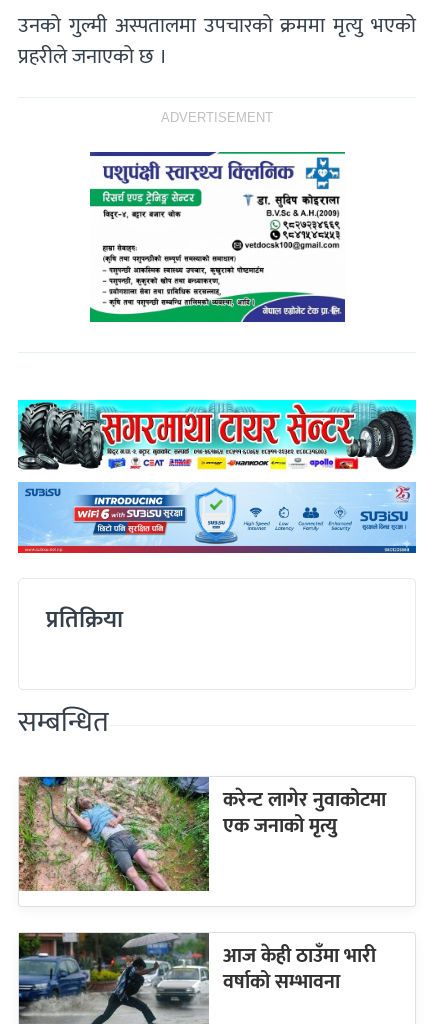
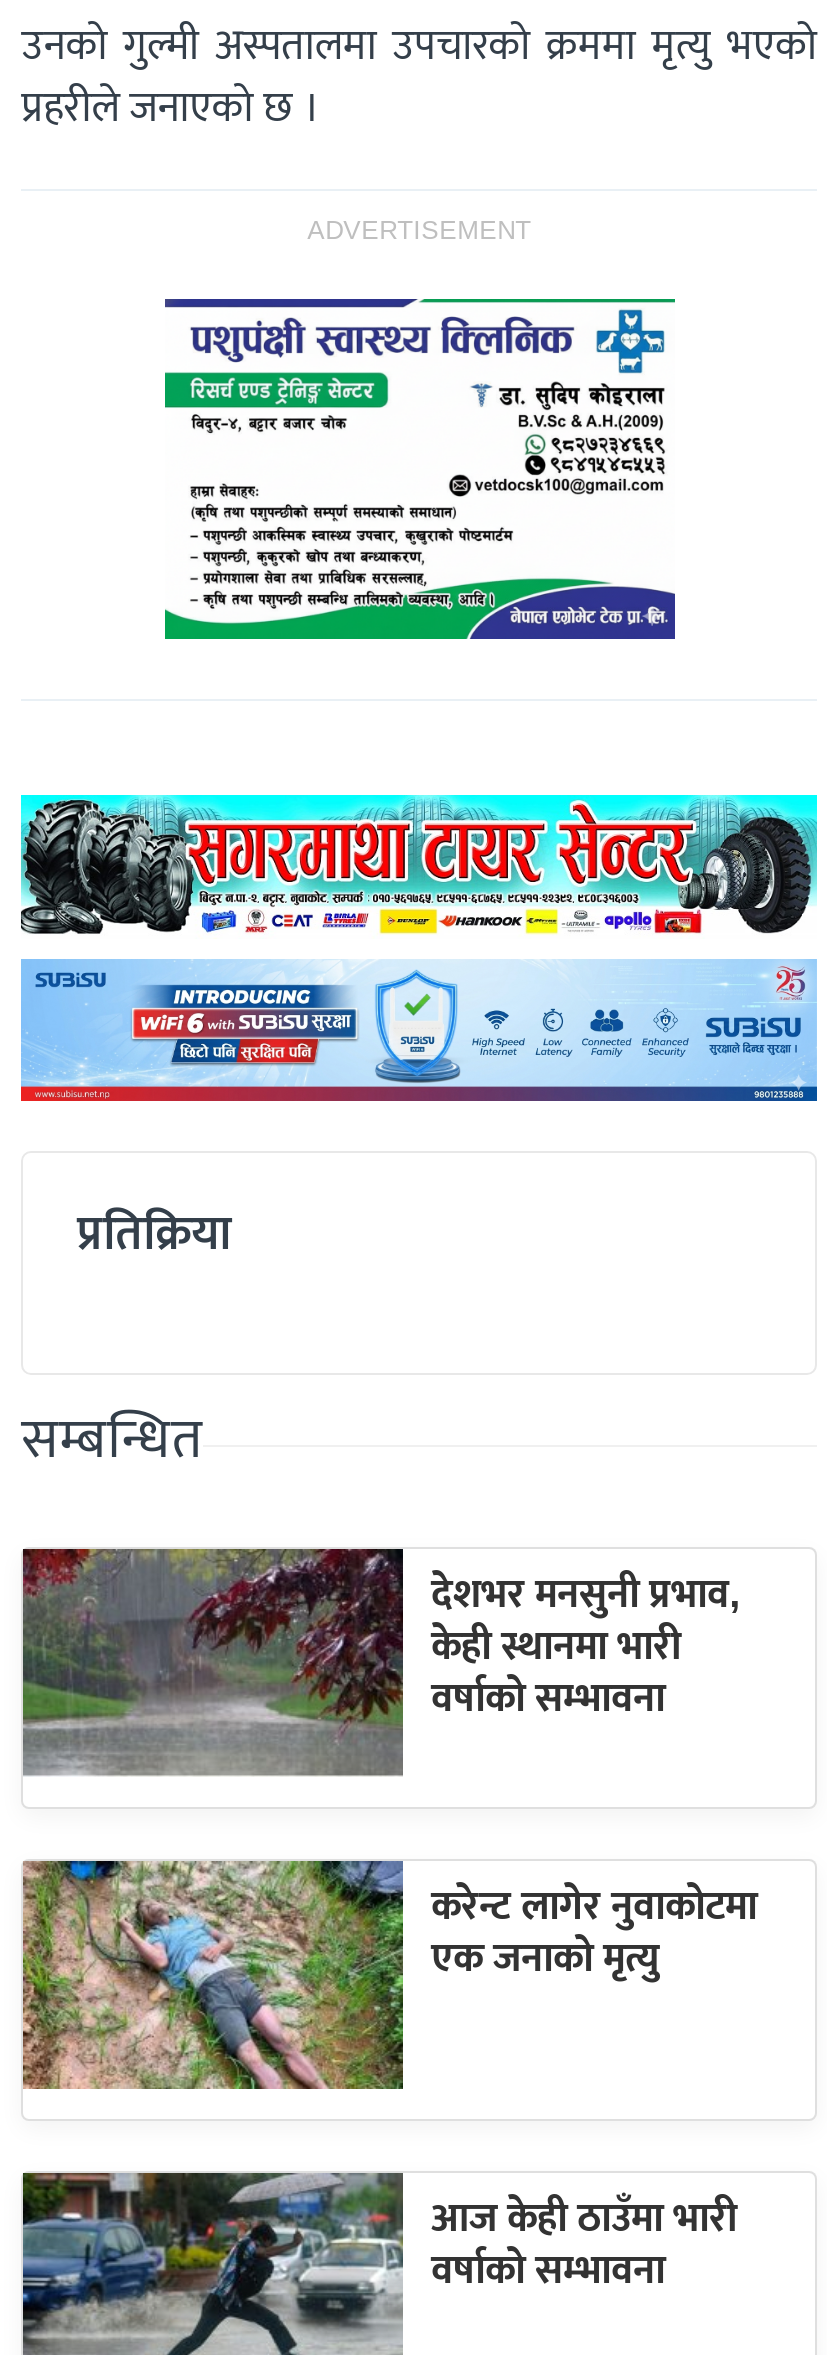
+ [image]
+ देशभर मनसुनी प्रभाव,
+ केही स्थानमा भारी
+ वर्षाको सम्भावना
